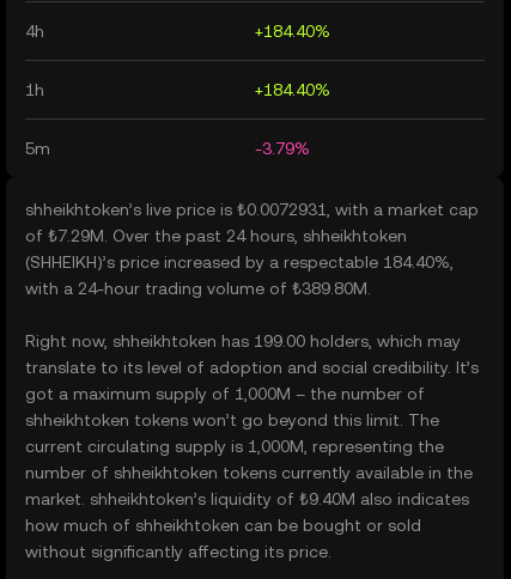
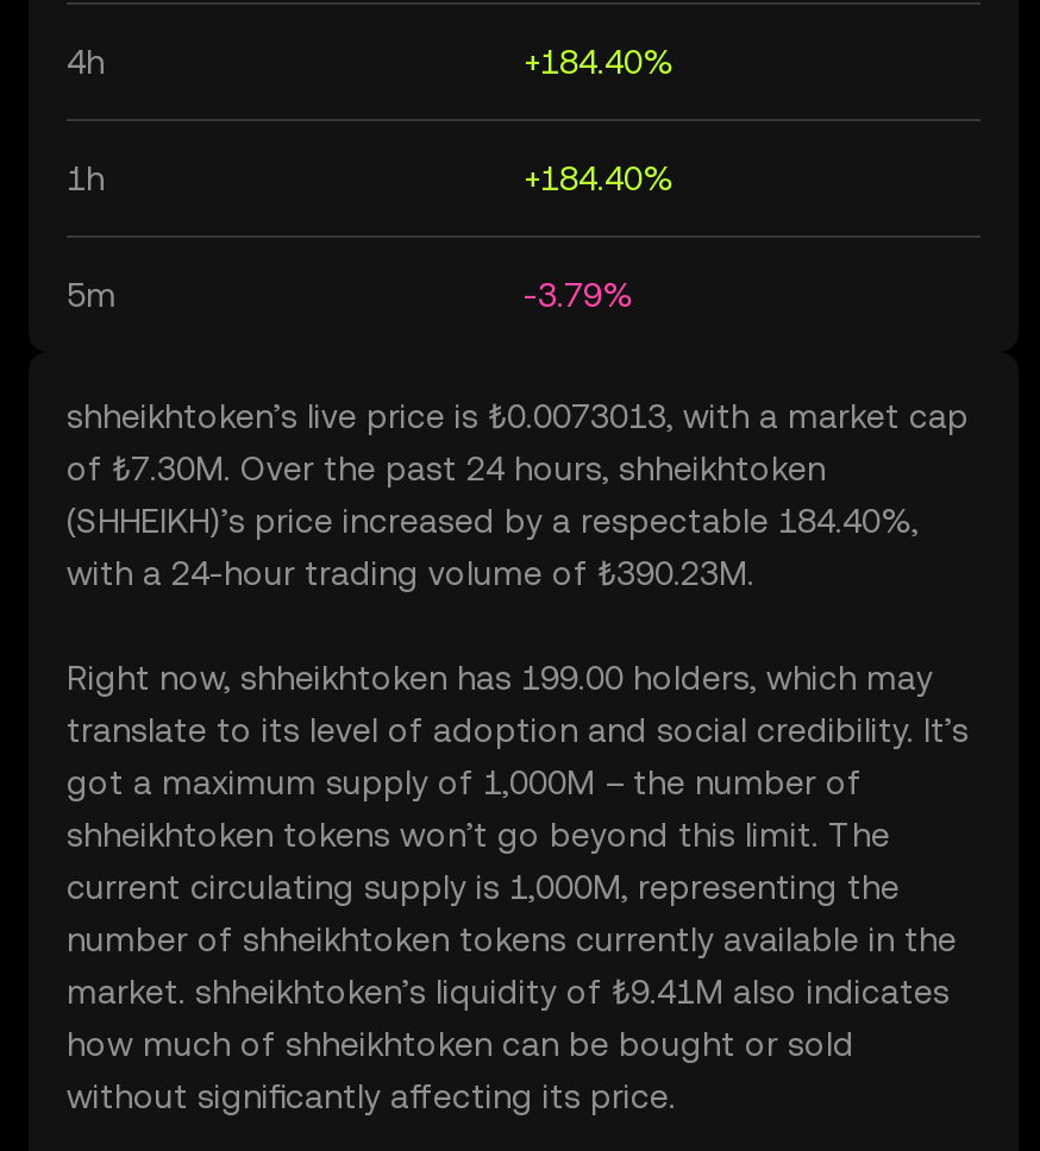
- shheikhtoken’s live price is ₺0.0072931, with a market cap
+ shheikhtoken’s live price is ₺0.0073013, with a market cap

- of ₺7.29M. Over the past 24 hours, shheikhtoken
+ of ₺7.30M. Over the past 24 hours, shheikhtoken

- with a 24-hour trading volume of ₺389.80M.
+ with a 24-hour trading volume of ₺390.23M.

- market. shheikhtoken’s liquidity of ₺9.40M also indicates
+ market. shheikhtoken’s liquidity of ₺9.41M also indicates
